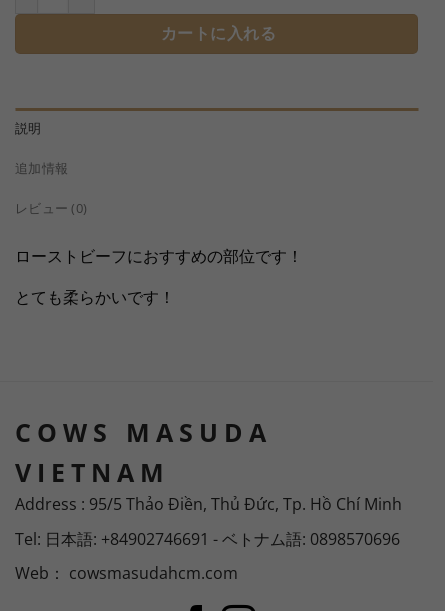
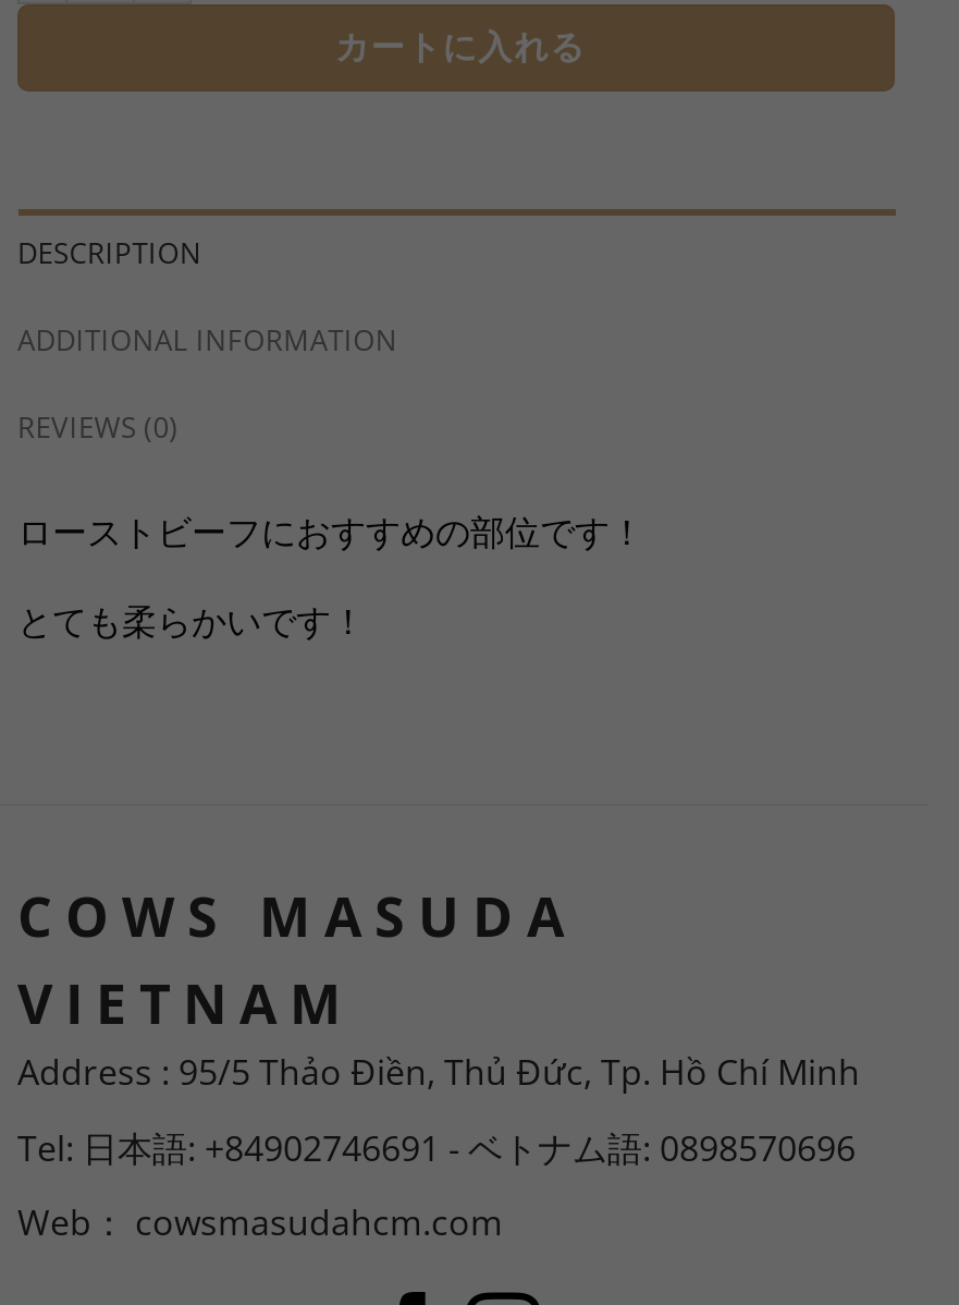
- 説明
+ DESCRIPTION

- 追加情報
+ ADDITIONAL INFORMATION

- レビュー (0)
+ REVIEWS (0)
